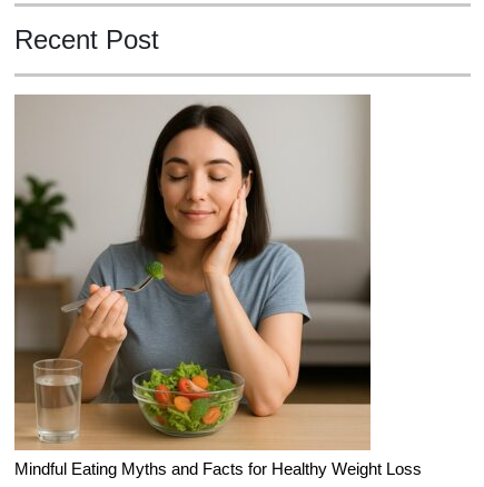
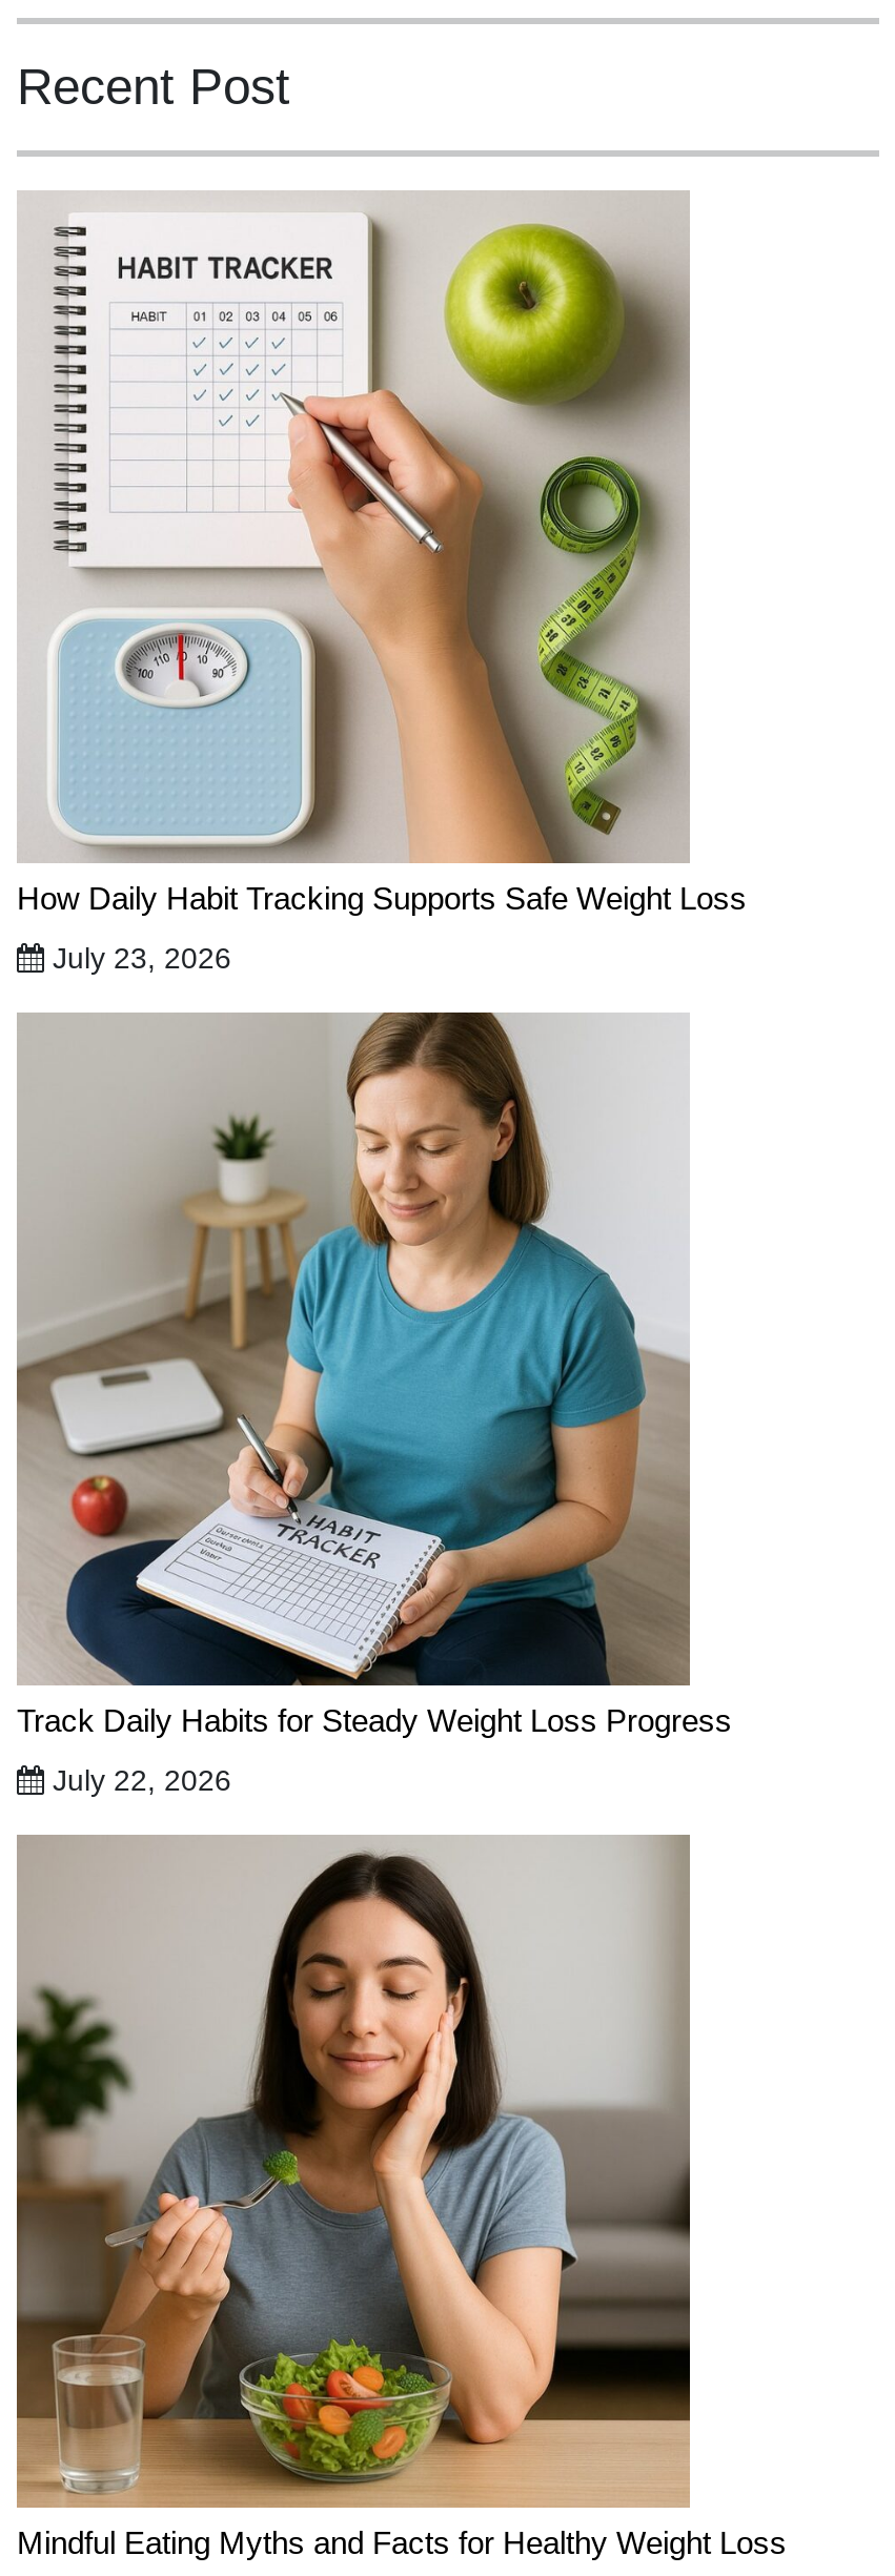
+ [image]
+ Track Daily Habits for Steady Weight Loss Progress
+ July 22, 2026

+ [image]
+ How Daily Habit Tracking Supports Safe Weight Loss
+ July 23, 2026
